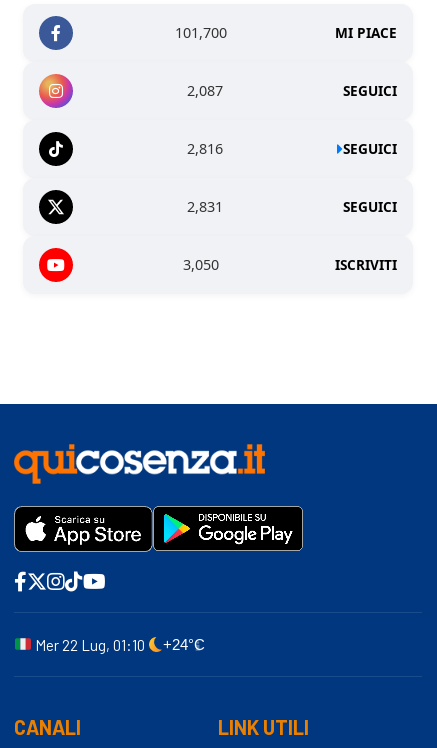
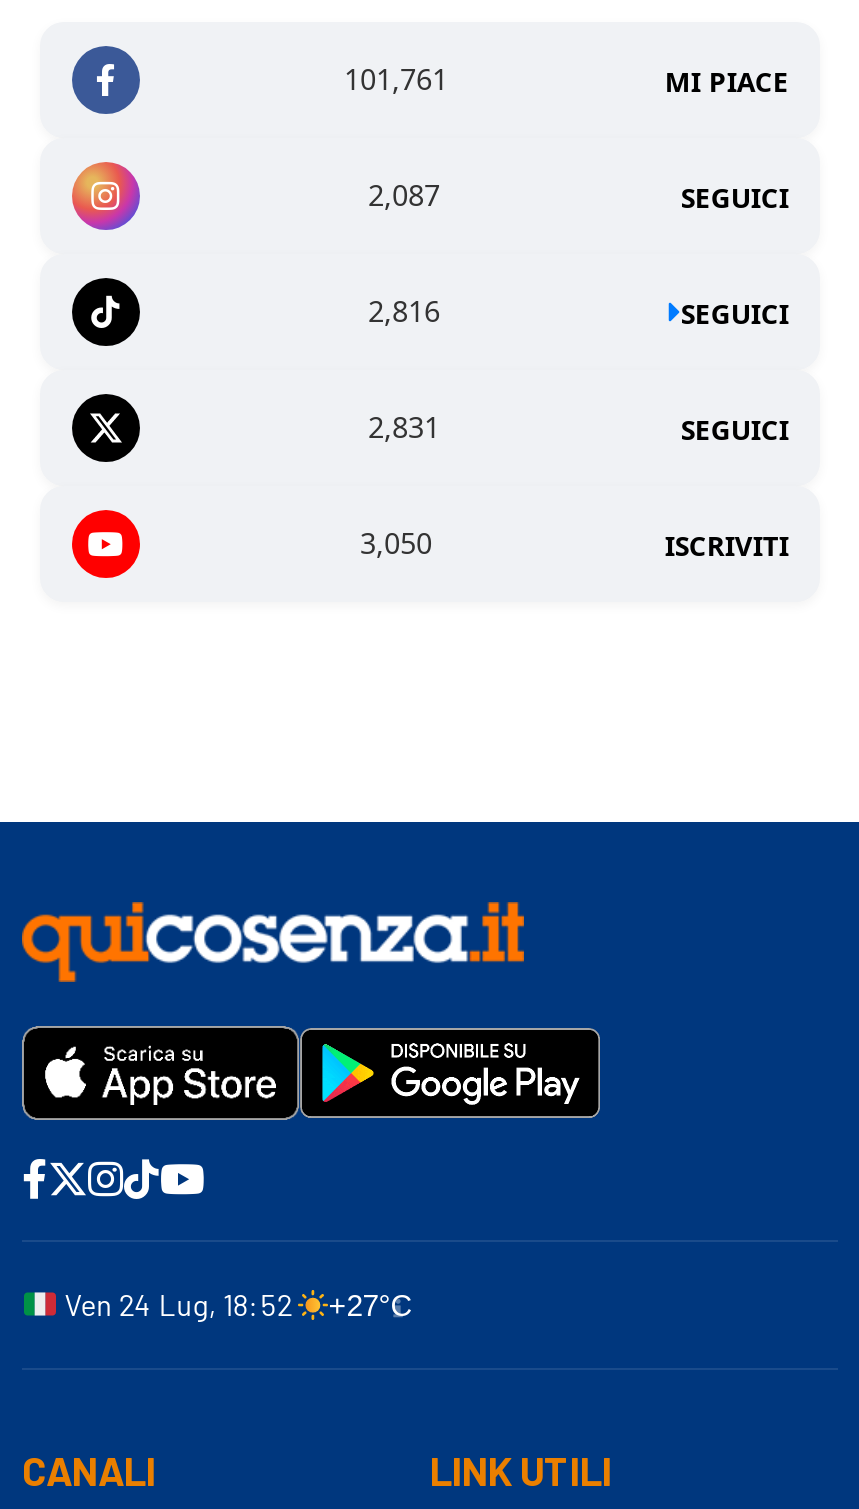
- 101,700
+ 101,761

- Mer 22 Lug, 01:10
- +24°C
+ Ven 24 Lug, 18:52
+ +27°C
